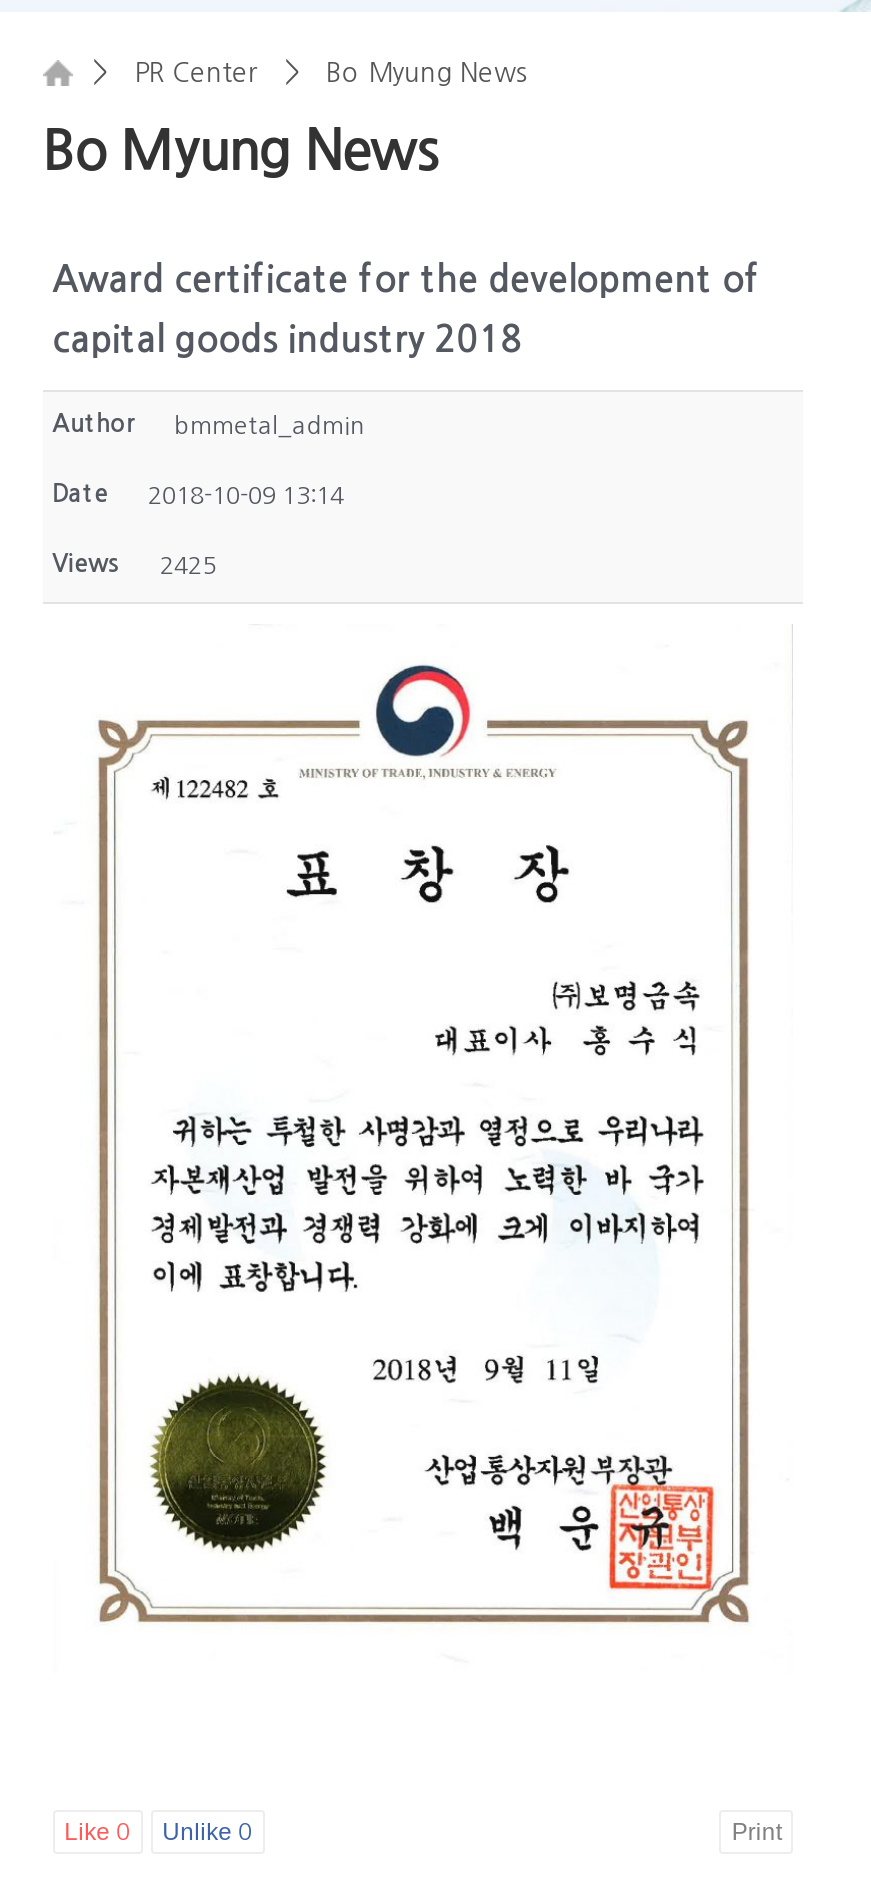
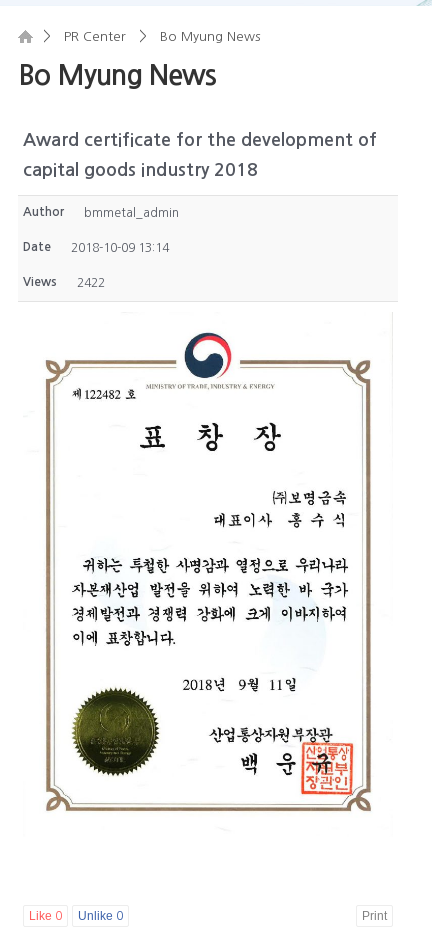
- Views 2425
+ Views 2422
